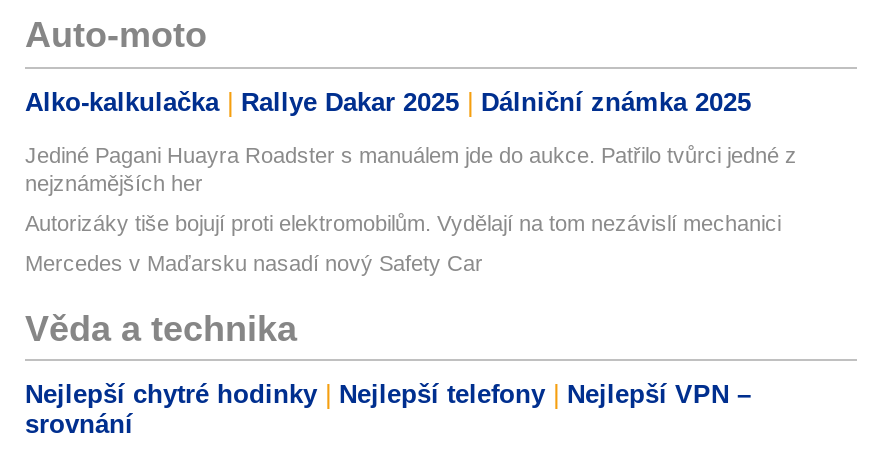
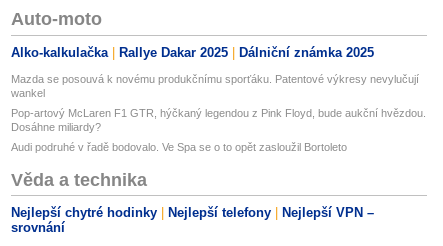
- Jediné Pagani Huayra Roadster s manuálem jde do aukce. Patřilo tvůrci jedné z
- nejznámějších her
+ Mazda se posouvá k novému produkčnímu sporťáku. Patentové výkresy nevylučují
+ wankel

- Autorizáky tiše bojují proti elektromobilům. Vydělají na tom nezávislí mechanici
+ Pop-artový McLaren F1 GTR, hýčkaný legendou z Pink Floyd, bude aukční hvězdou.
+ Dosáhne miliardy?

- Mercedes v Maďarsku nasadí nový Safety Car
+ Audi podruhé v řadě bodovalo. Ve Spa se o to opět zasloužil Bortoleto
